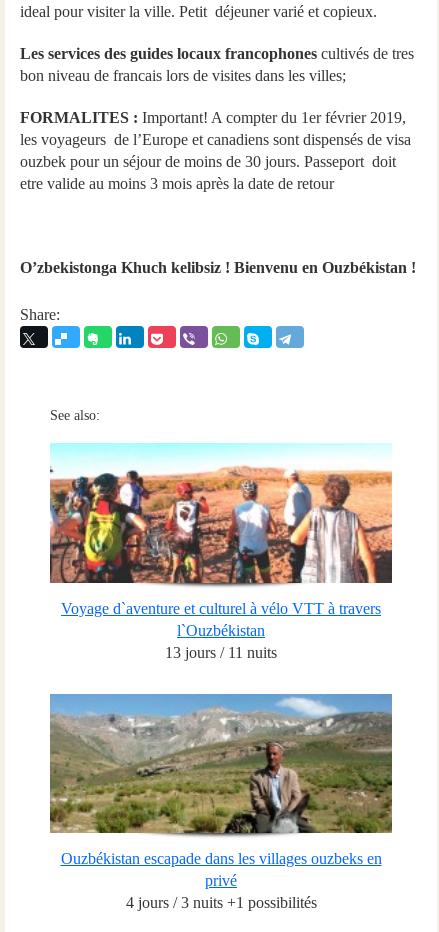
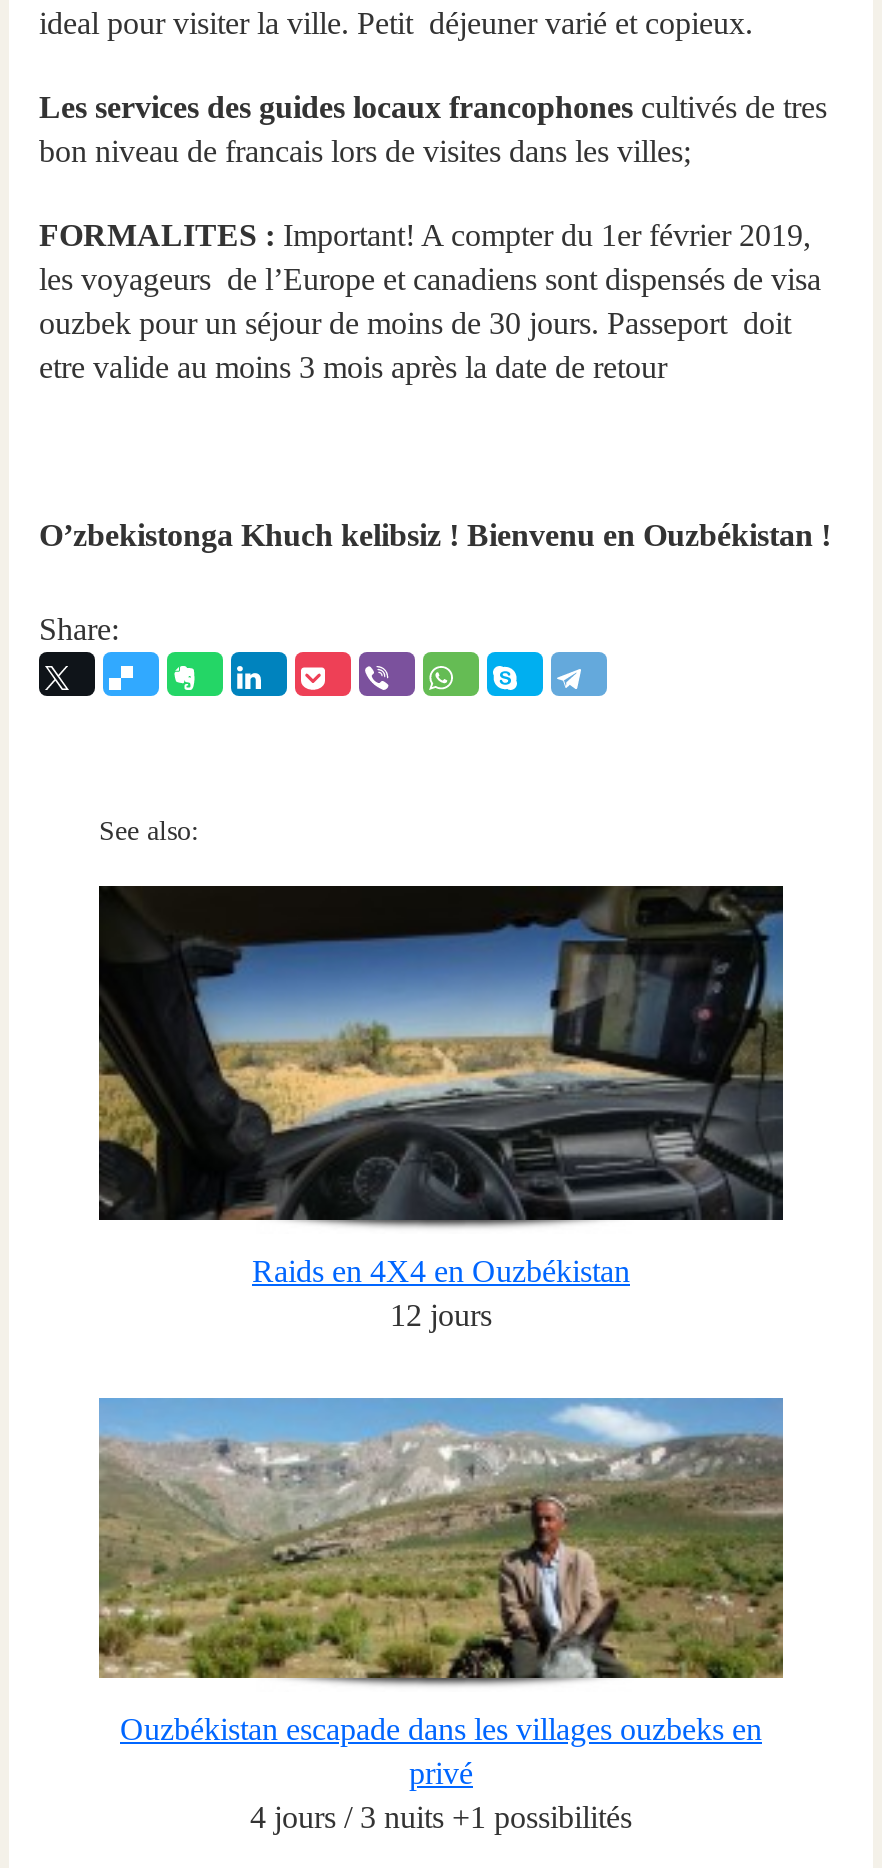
- [image]
- Voyage d`aventure et culturel à vélo VTT à travers
- l`Ouzbékistan
- 13 jours / 11 nuits
+ [image]
+ Raids en 4X4 en Ouzbékistan
+ 12 jours
